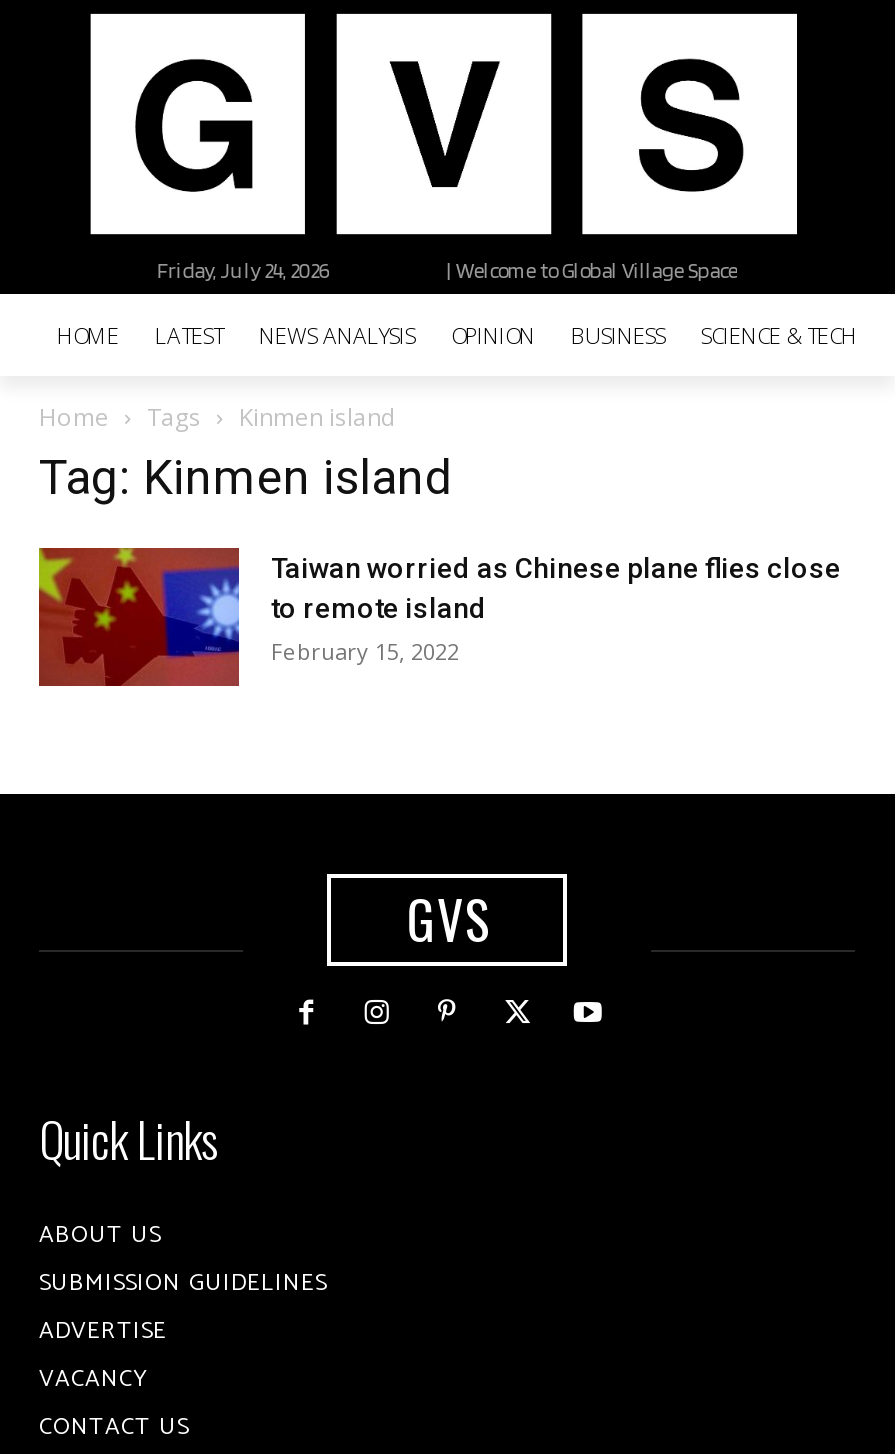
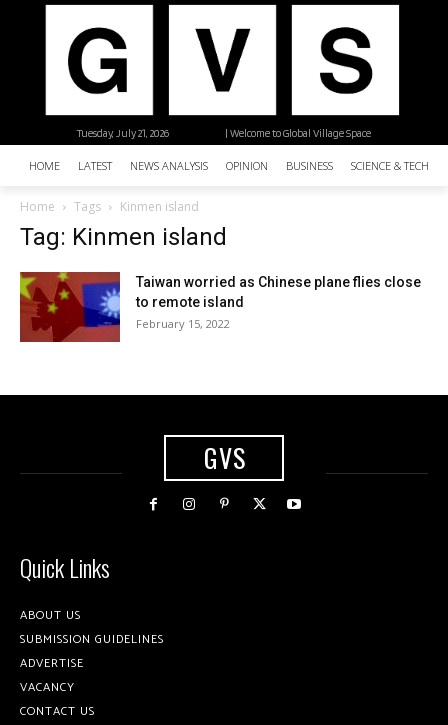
- Friday, July 24, 2026
+ Tuesday, July 21, 2026
